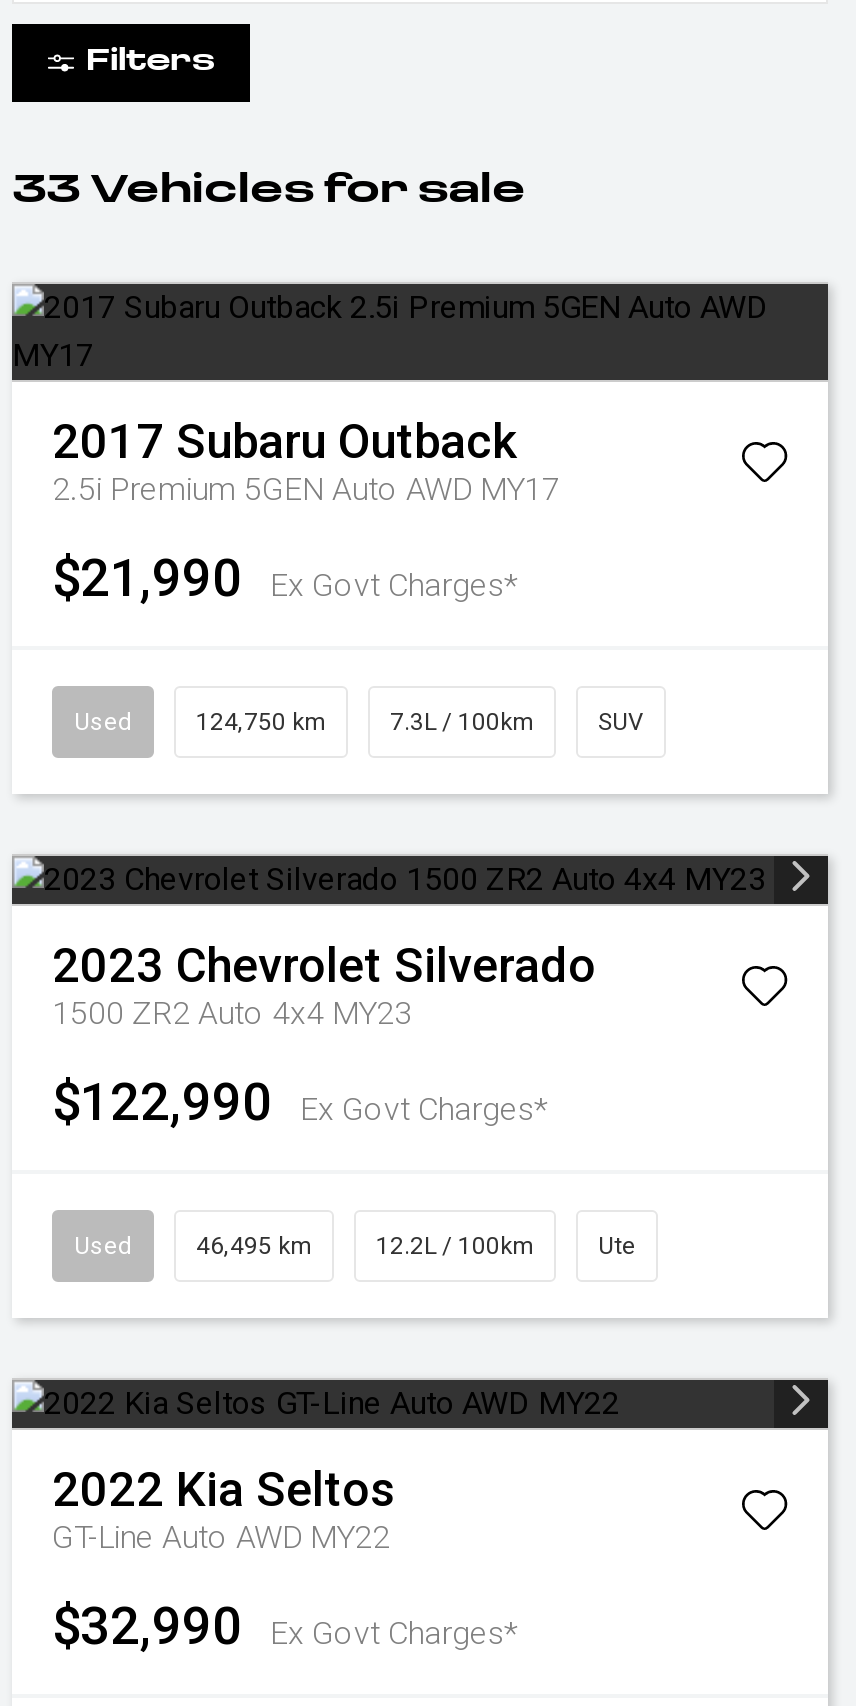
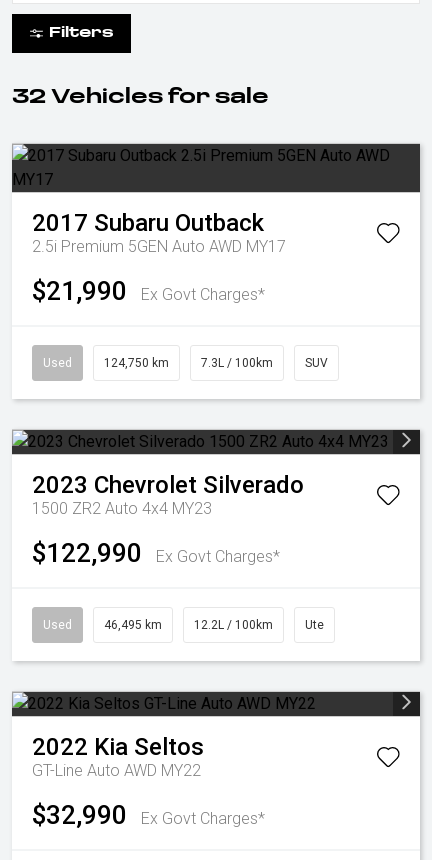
- 33 Vehicles for sale
+ 32 Vehicles for sale
